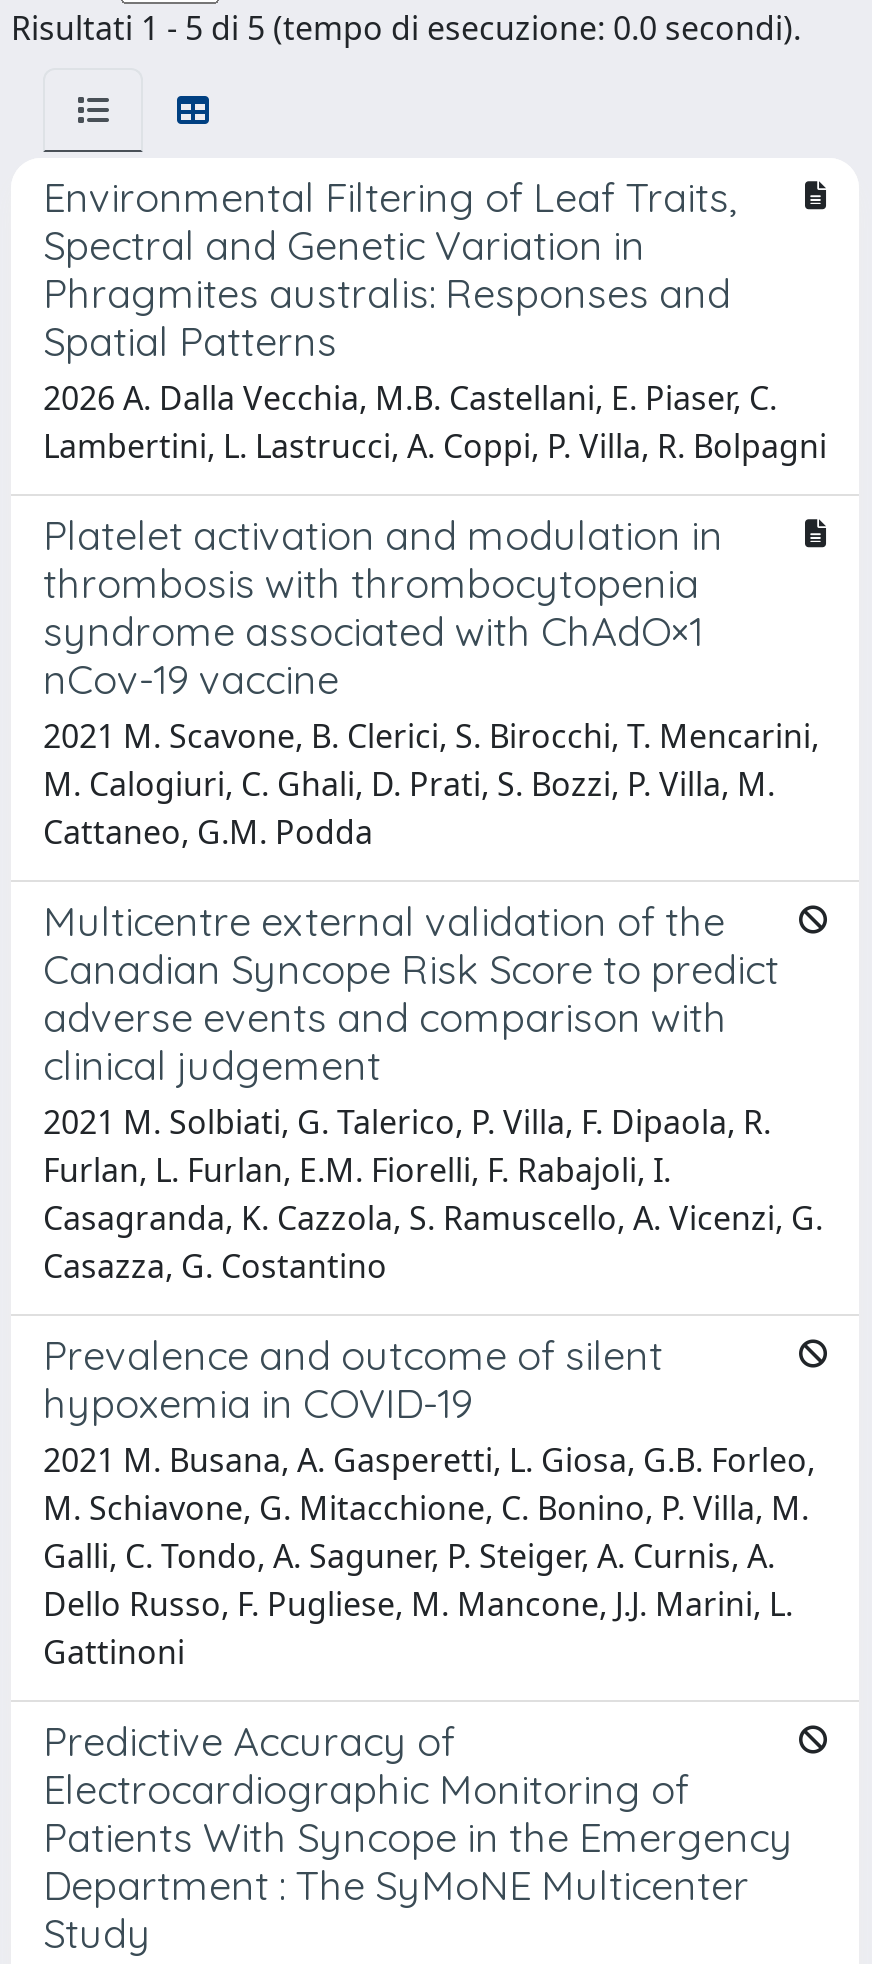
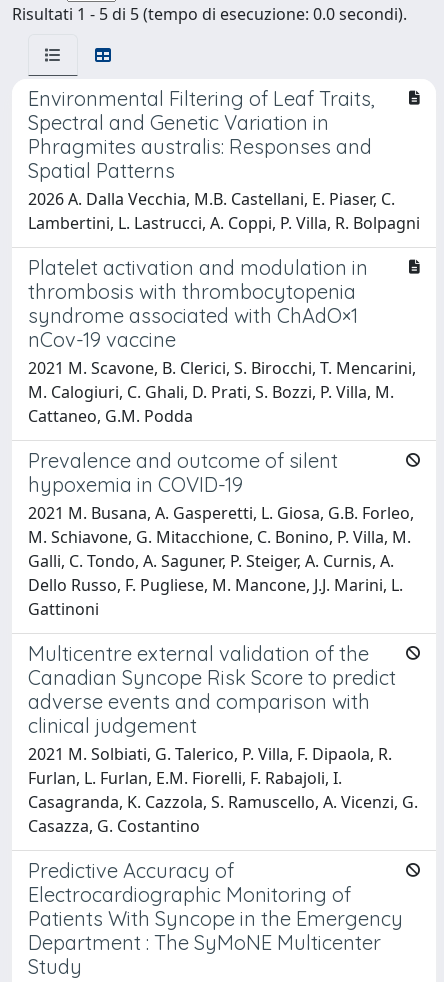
moved down: Multicentre external validation of the | Canadian Syncope Risk Score to predict | adverse events and comparison with | clinical judgement | 2021 M. Solbiati, G. Talerico, P. Villa, F. Dipaola, R. | Furlan, L. Furlan, E.M. Fiorelli, F. Rabajoli, I. | Casagranda, K. Cazzola, S. Ramuscello, A. Vicenzi, G. | Casazza, G. Costantino

moved up: Prevalence and outcome of silent | hypoxemia in COVID-19 | 2021 M. Busana, A. Gasperetti, L. Giosa, G.B. Forleo, | M. Schiavone, G. Mitacchione, C. Bonino, P. Villa, M. | Galli, C. Tondo, A. Saguner, P. Steiger, A. Curnis, A. | Dello Russo, F. Pugliese, M. Mancone, J.J. Marini, L. | Gattinoni
